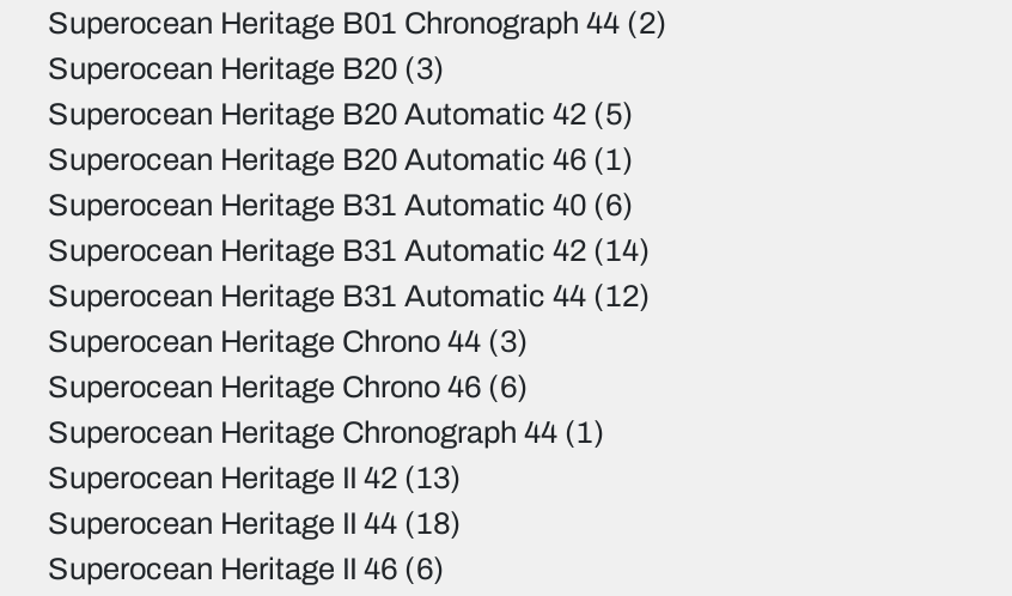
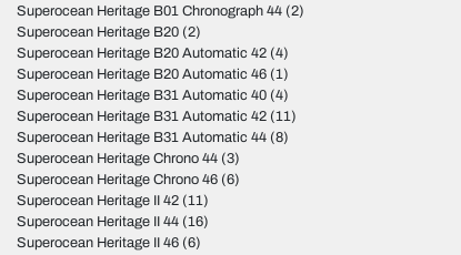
- Superocean Heritage B20 (3)
+ Superocean Heritage B20 (2)

- Superocean Heritage B20 Automatic 42 (5)
+ Superocean Heritage B20 Automatic 42 (4)

- Superocean Heritage B31 Automatic 40 (6)
+ Superocean Heritage B31 Automatic 40 (4)

- Superocean Heritage B31 Automatic 42 (14)
+ Superocean Heritage B31 Automatic 42 (11)

- Superocean Heritage B31 Automatic 44 (12)
+ Superocean Heritage B31 Automatic 44 (8)

- Superocean Heritage Chronograph 44 (1)
- Superocean Heritage II 42 (13)
- Superocean Heritage II 44 (18)
+ Superocean Heritage II 42 (11)
+ Superocean Heritage II 44 (16)
